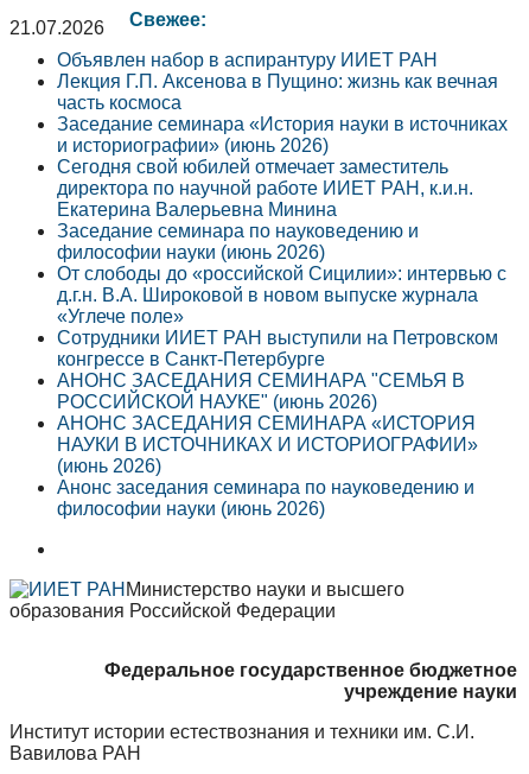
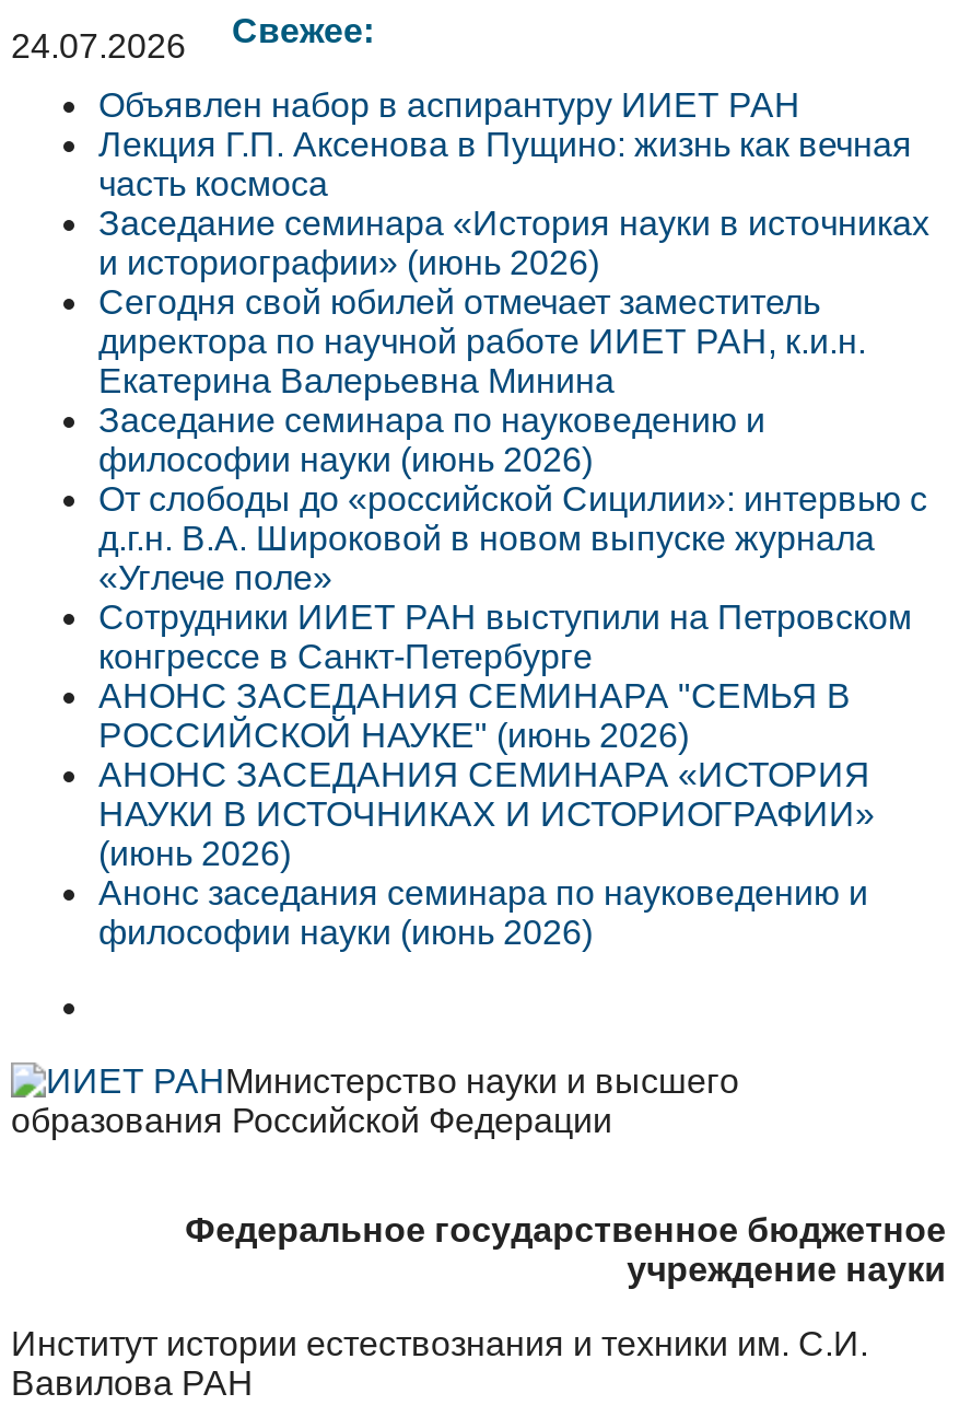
- 21.07.2026 Свежее:
+ 24.07.2026 Свежее:
